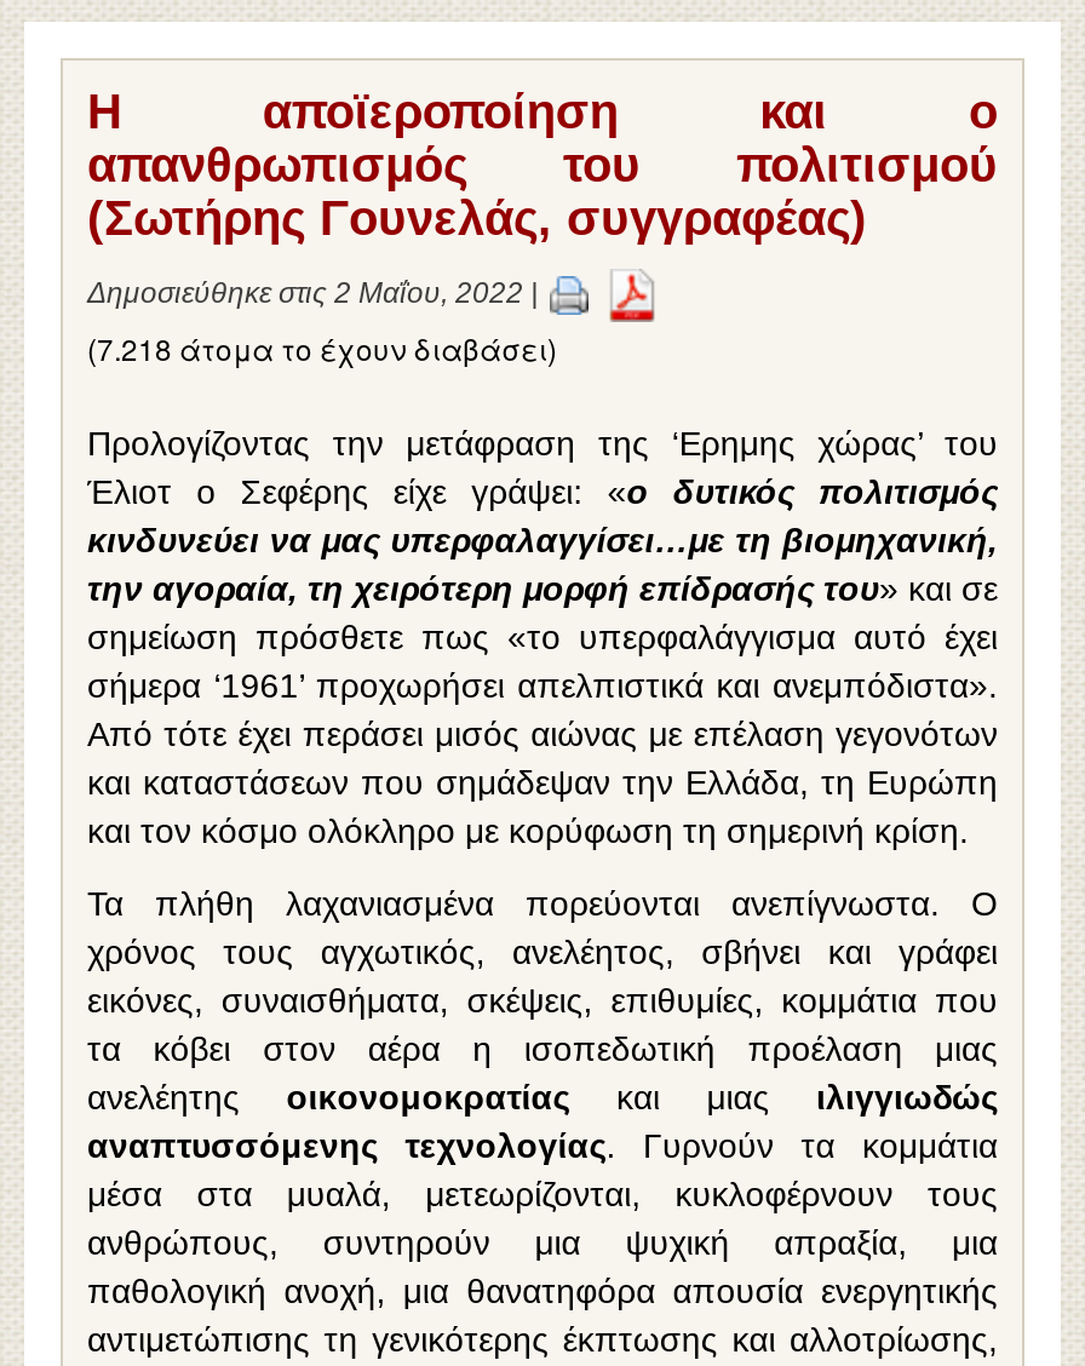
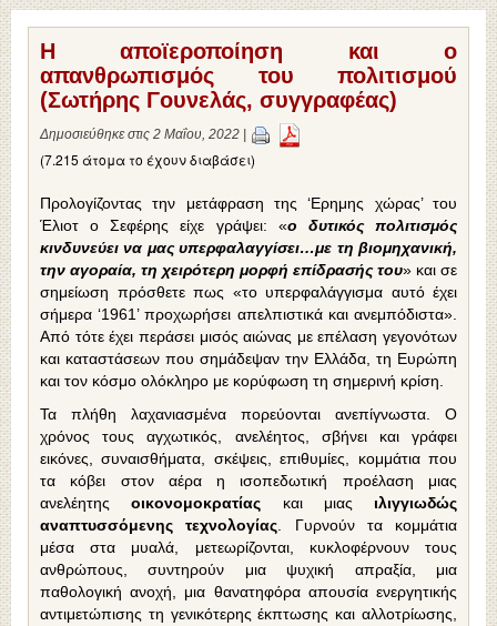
- (7.218 άτομα το έχουν διαβάσει)
+ (7.215 άτομα το έχουν διαβάσει)
